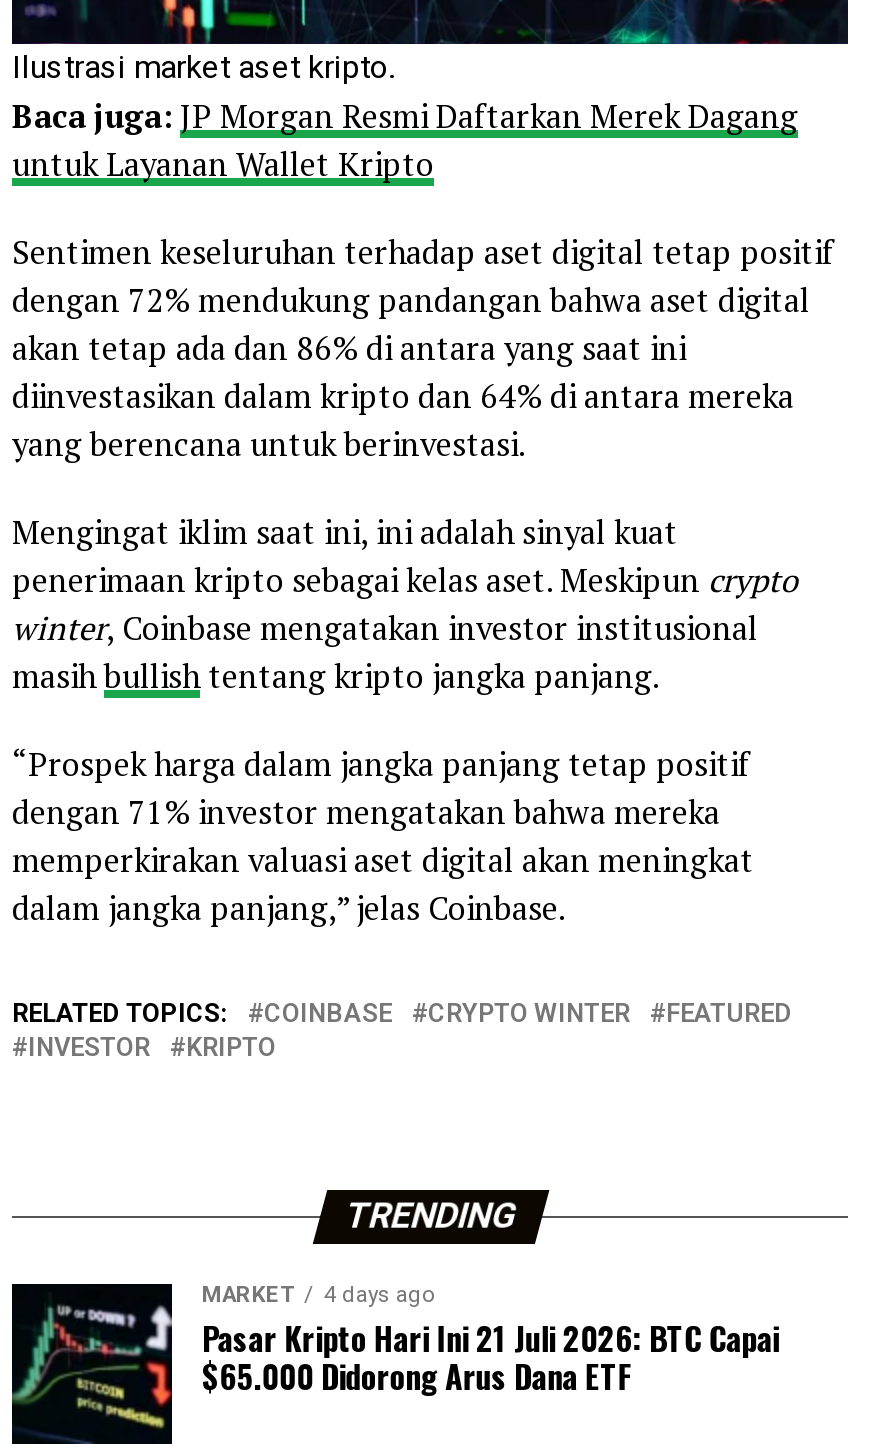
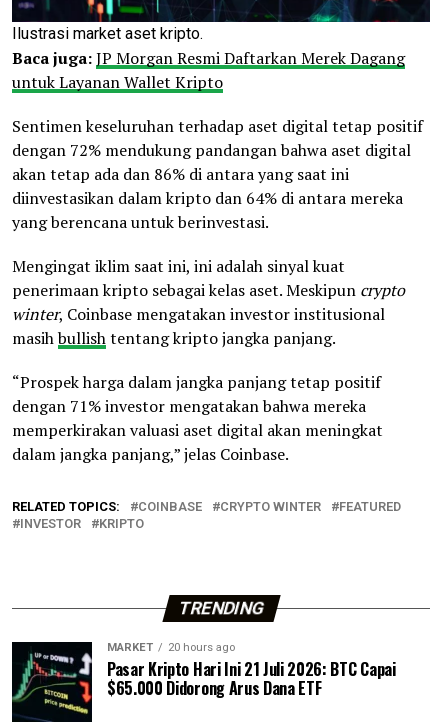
- MARKET 4 days ago
+ MARKET 20 hours ago
